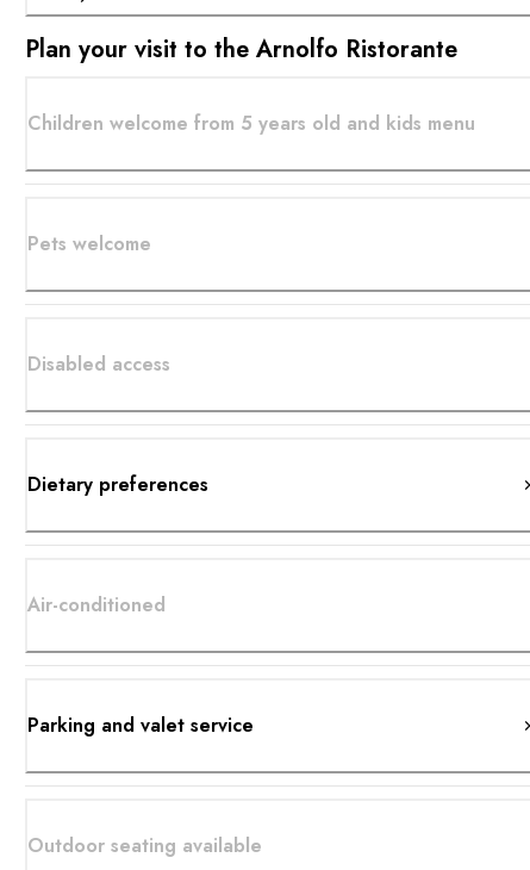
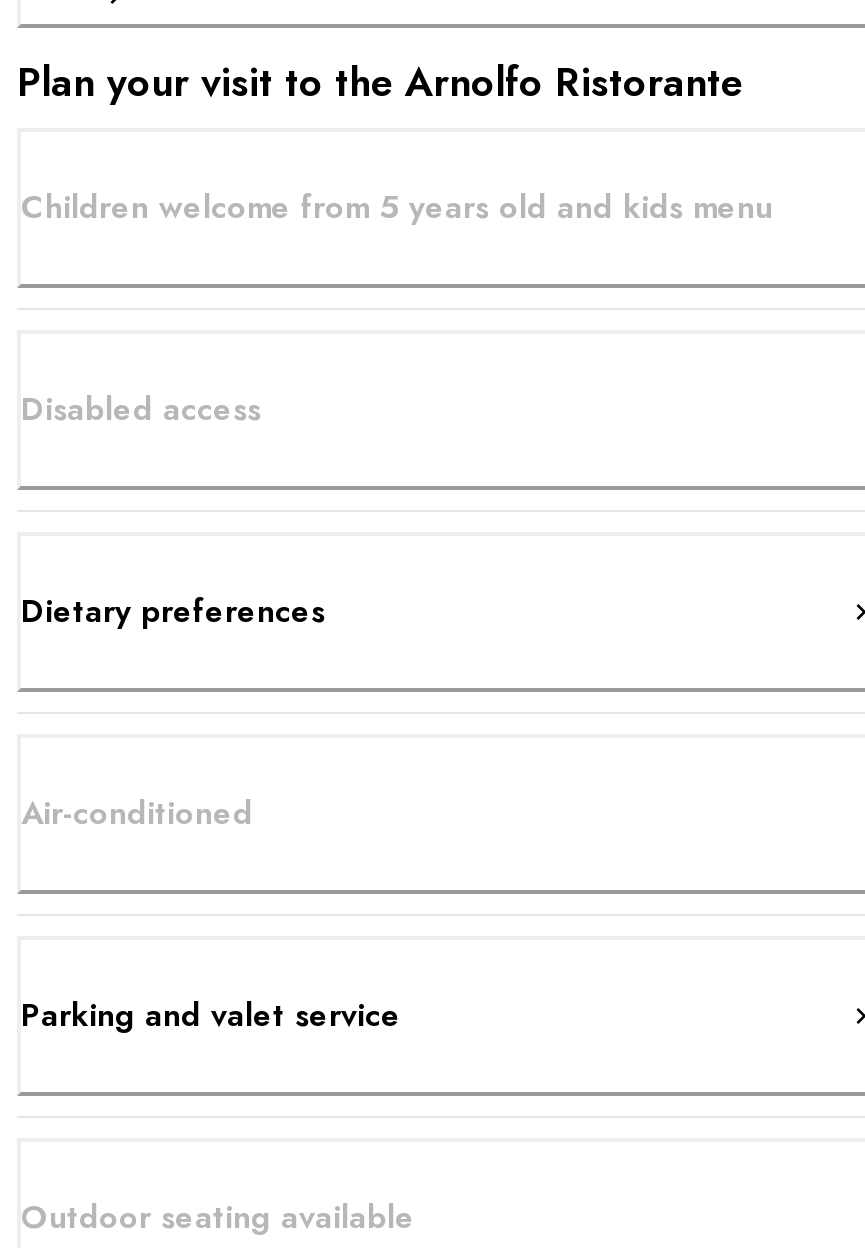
- Pets welcome
